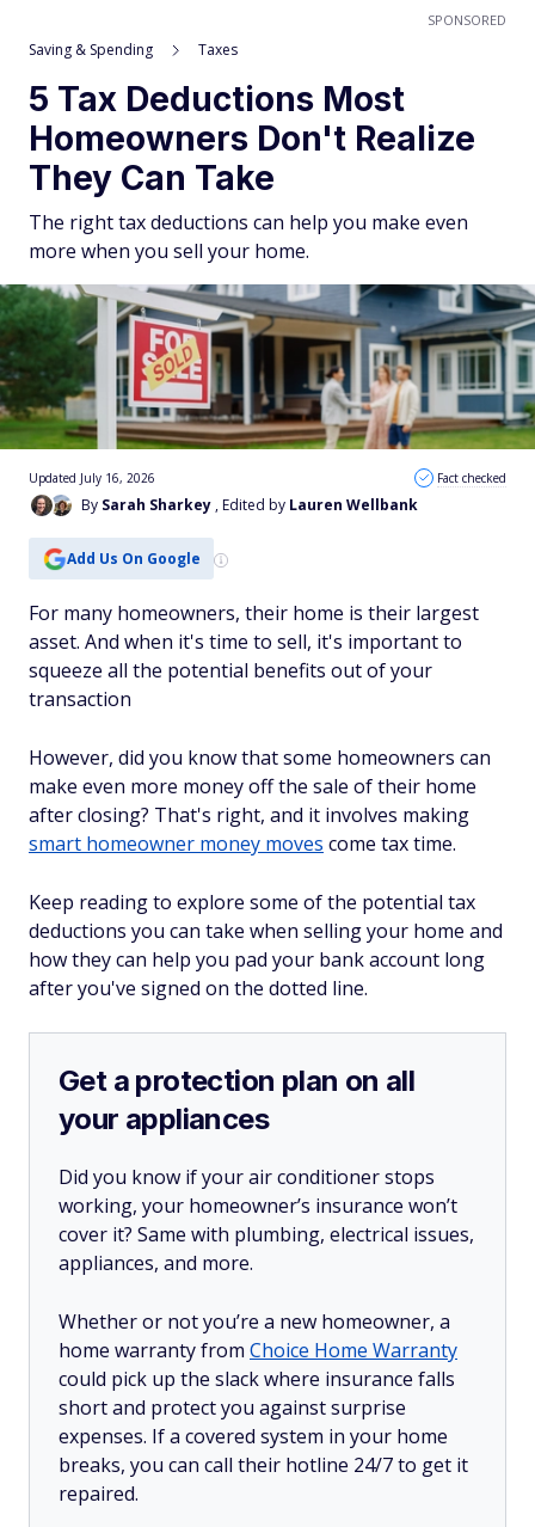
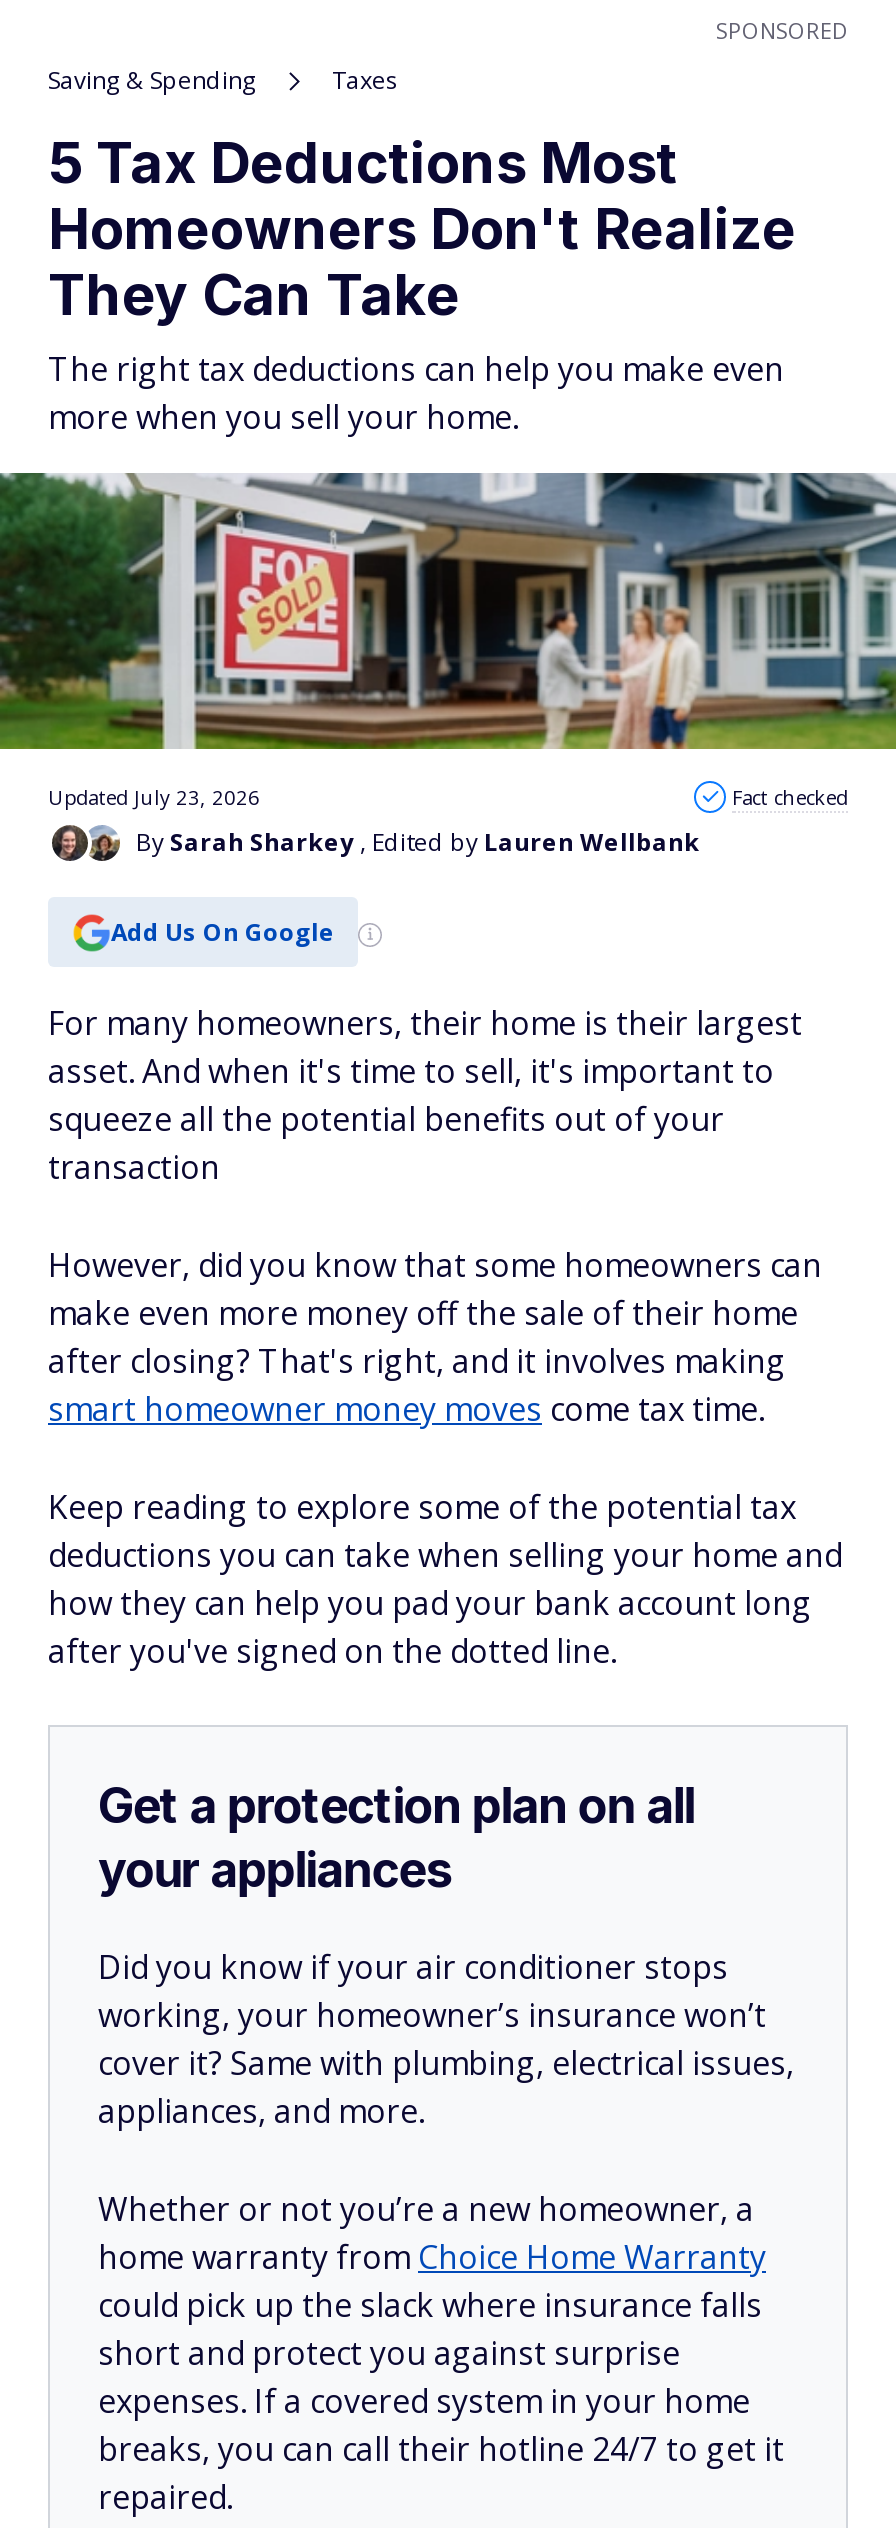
- Updated July 16, 2026
+ Updated July 23, 2026
